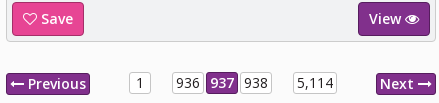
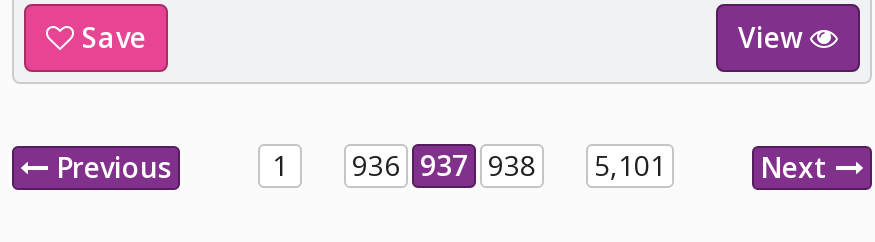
- 5,114
+ 5,101
